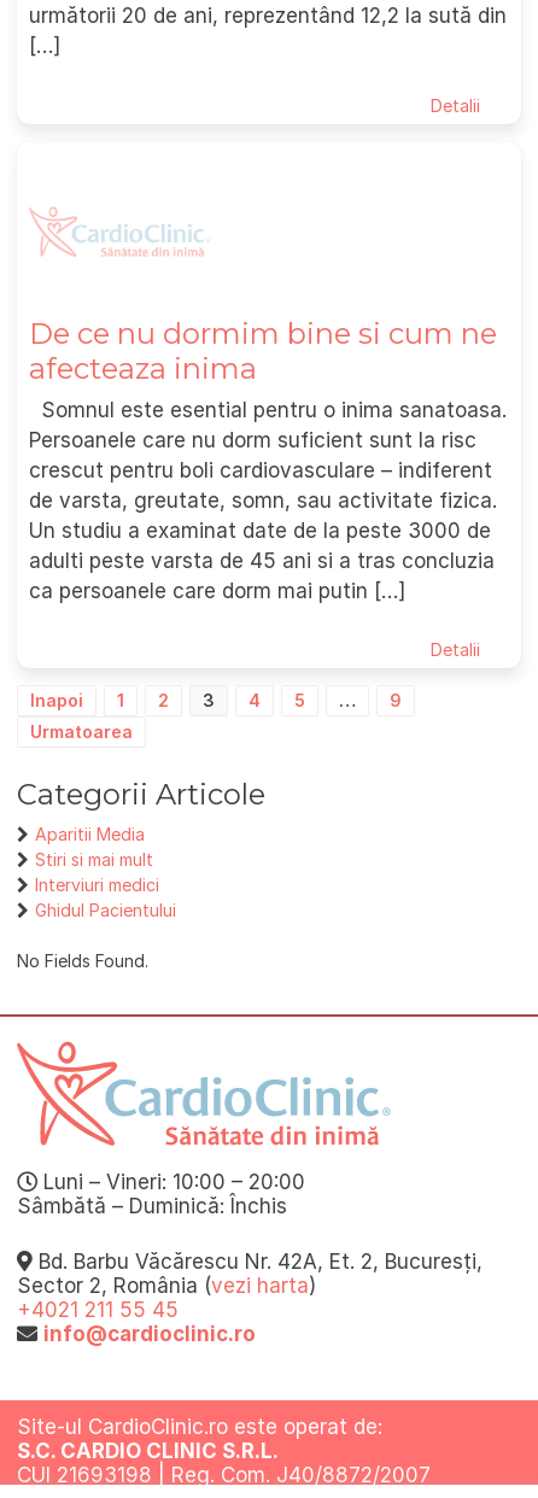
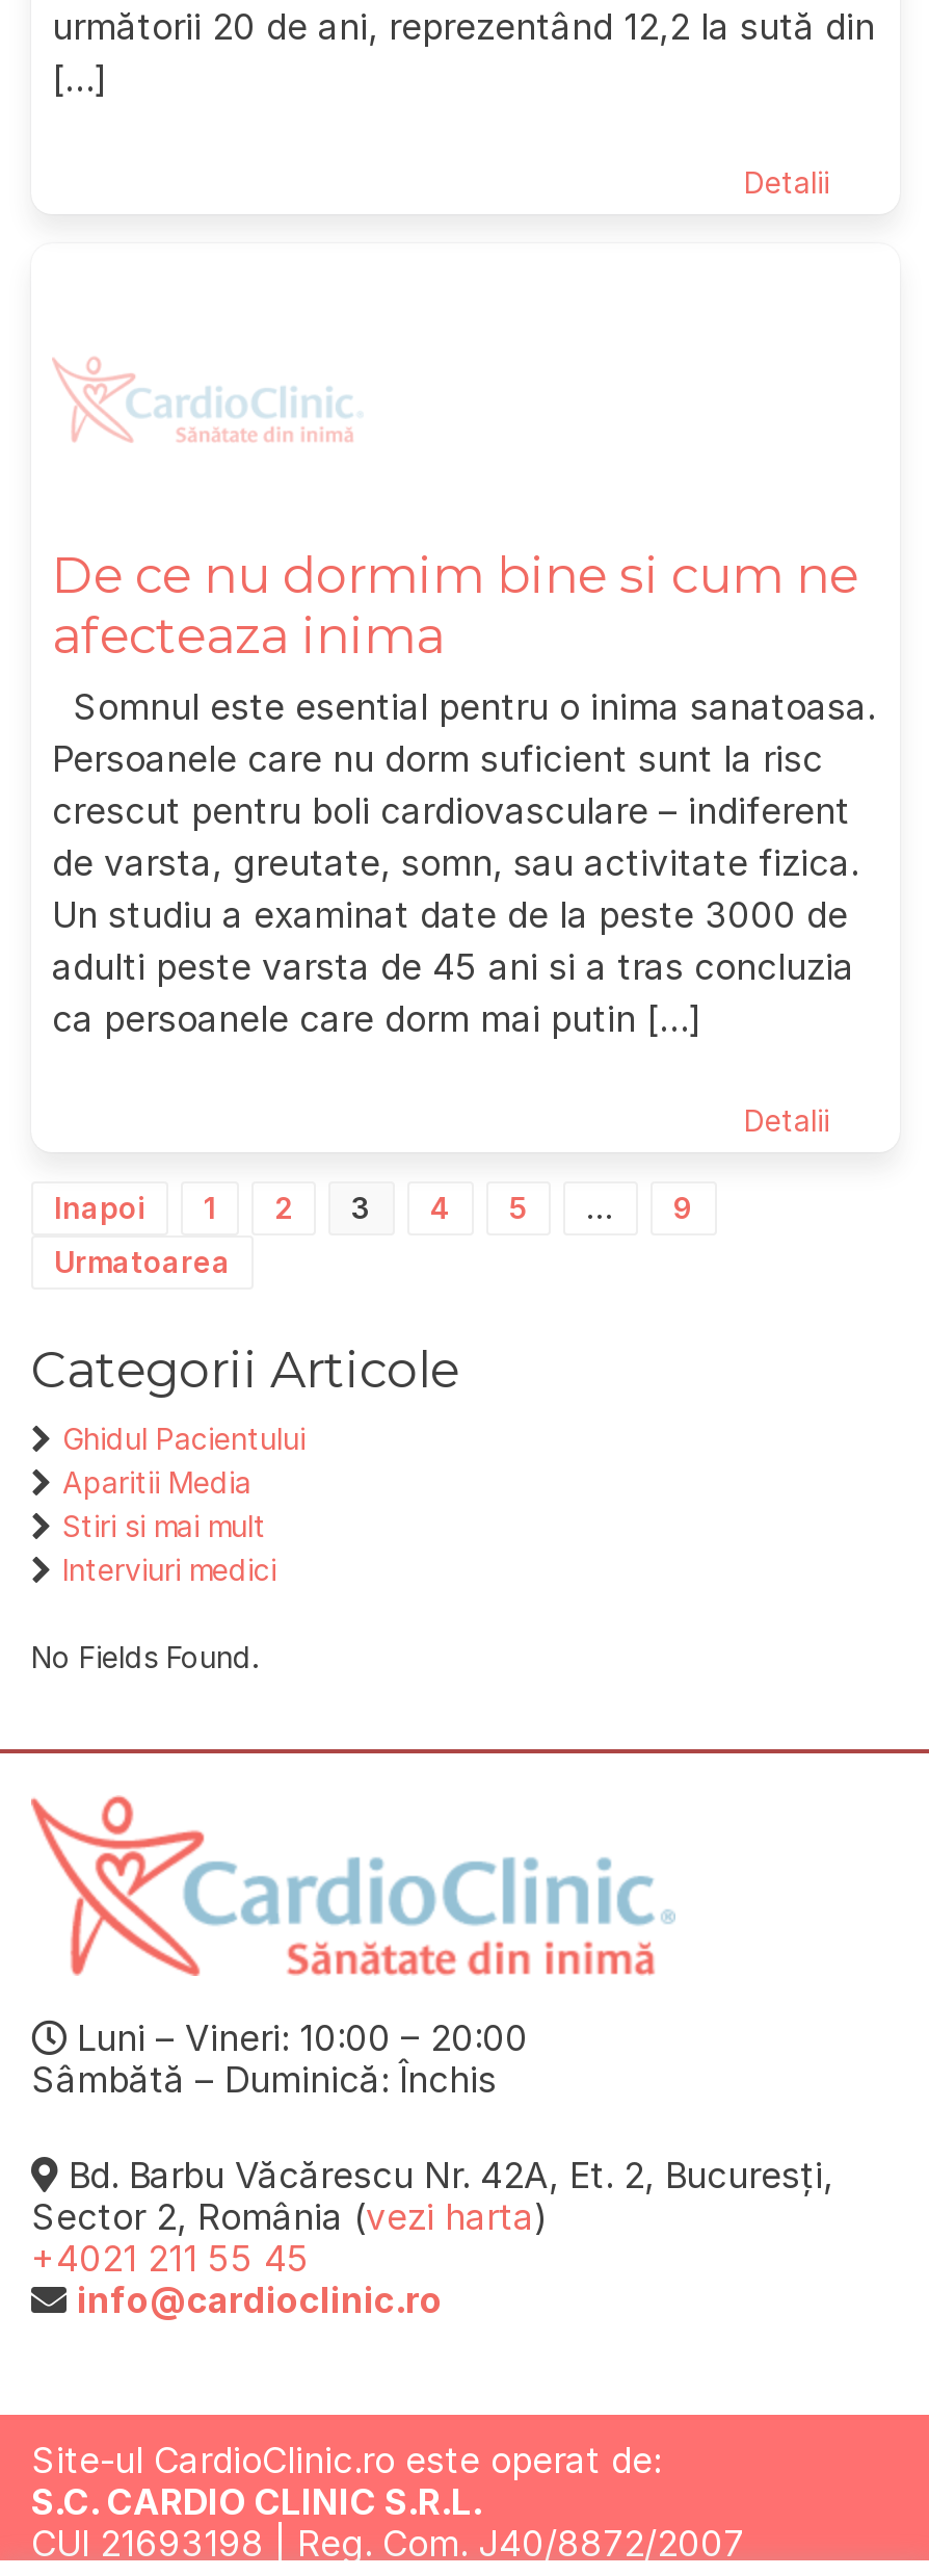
moved down: Aparitii Media | Stiri si mai mult | Interviuri medici

moved up: Ghidul Pacientului
